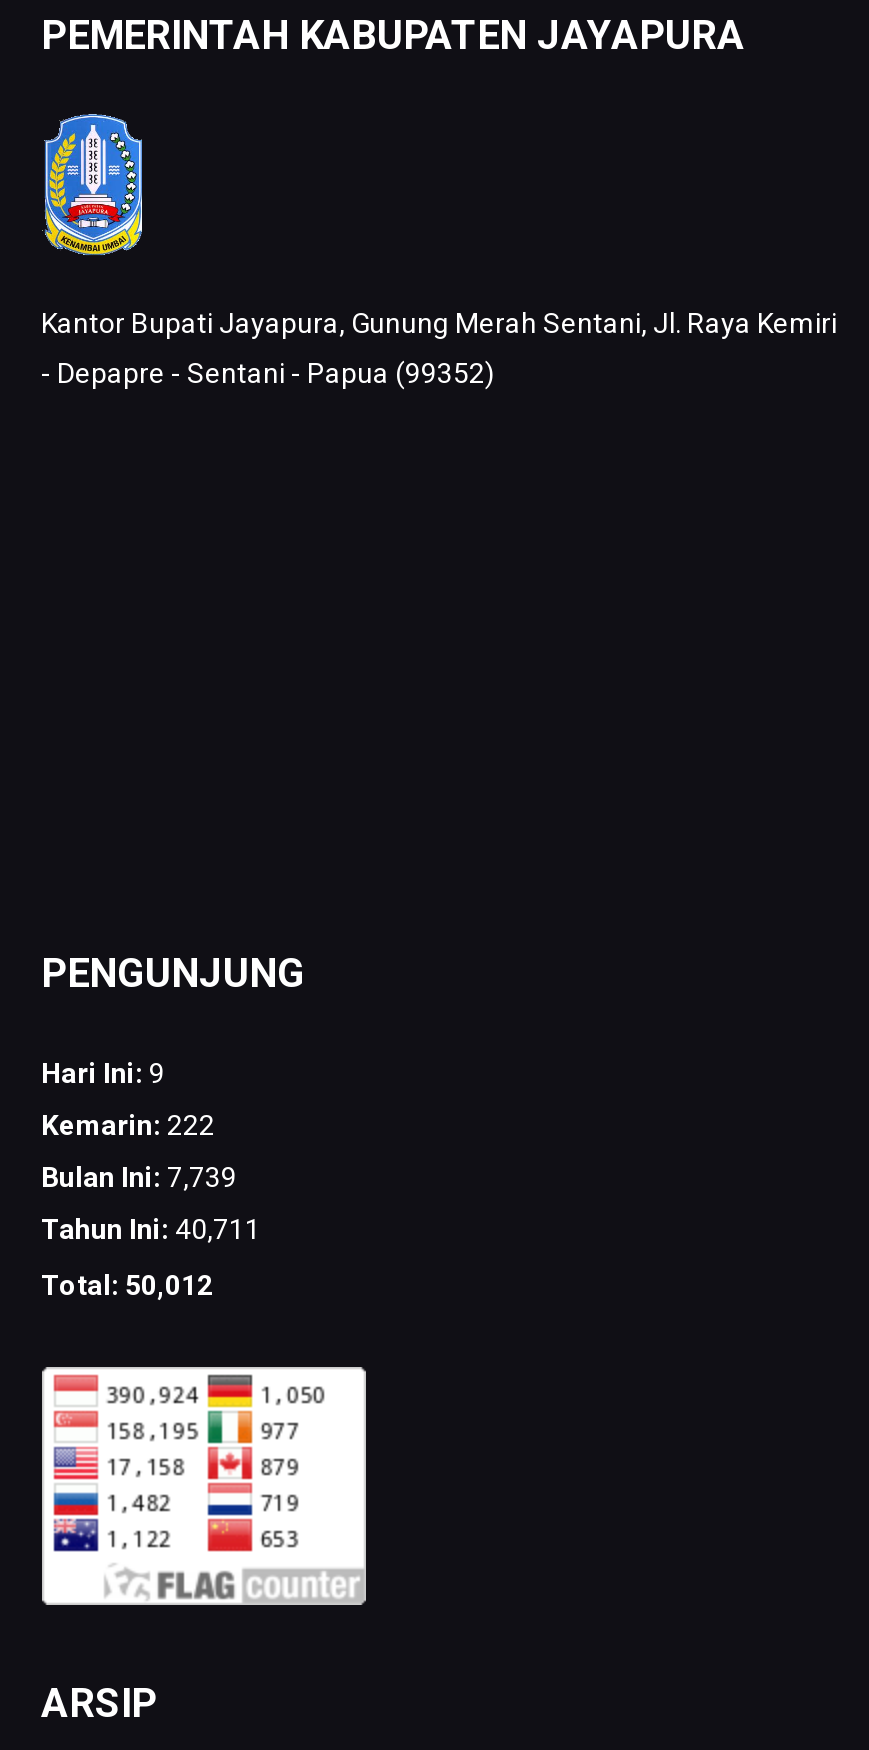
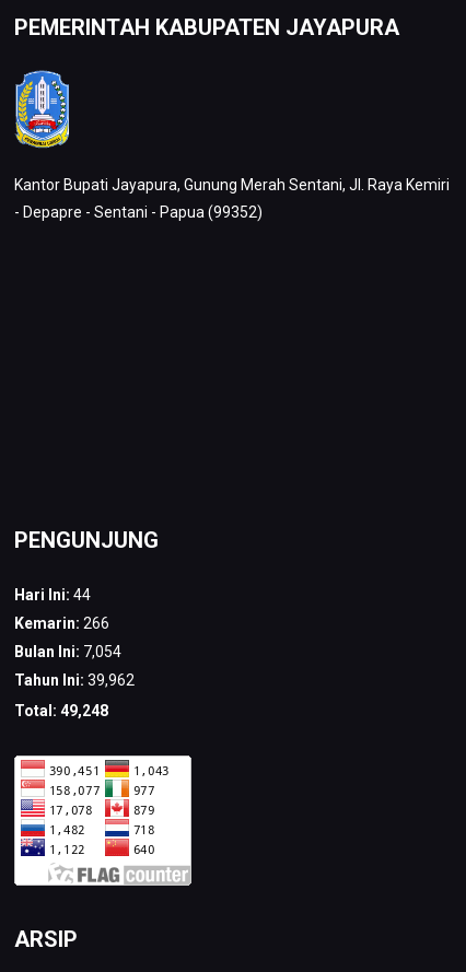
- Hari Ini: 9
+ Hari Ini: 44

- Kemarin: 222
+ Kemarin: 266

- Bulan Ini: 7,739
+ Bulan Ini: 7,054

- Tahun Ini: 40,711
+ Tahun Ini: 39,962

- Total: 50,012
+ Total: 49,248
